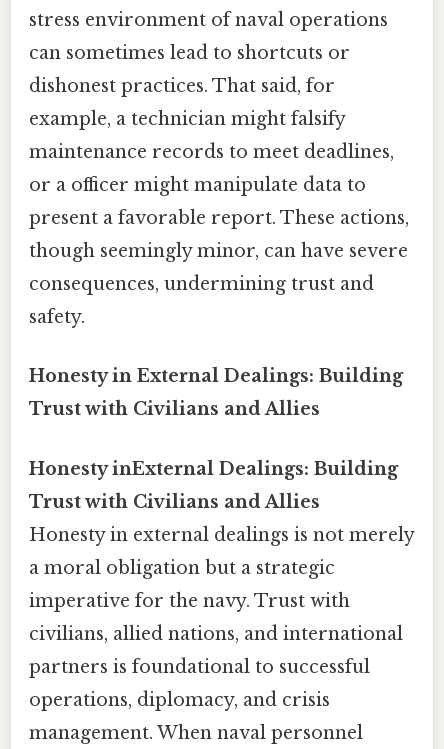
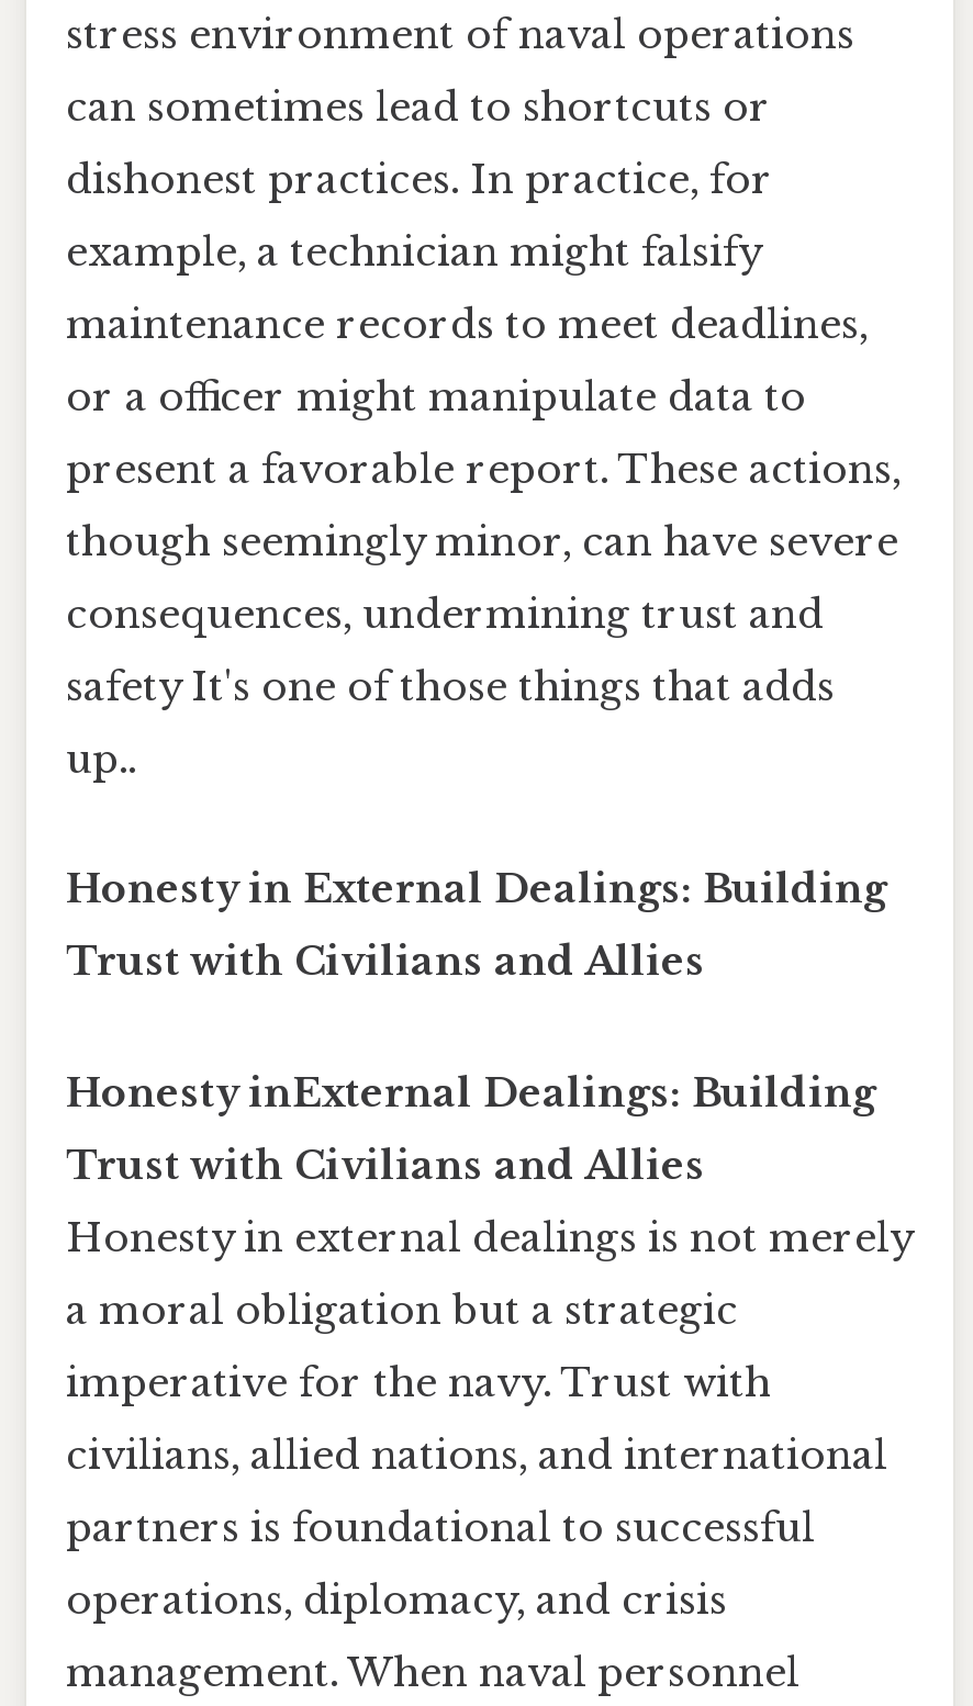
- dishonest practices. That said, for
+ dishonest practices. In practice, for

- safety.
+ safety It's one of those things that adds
+ up..
